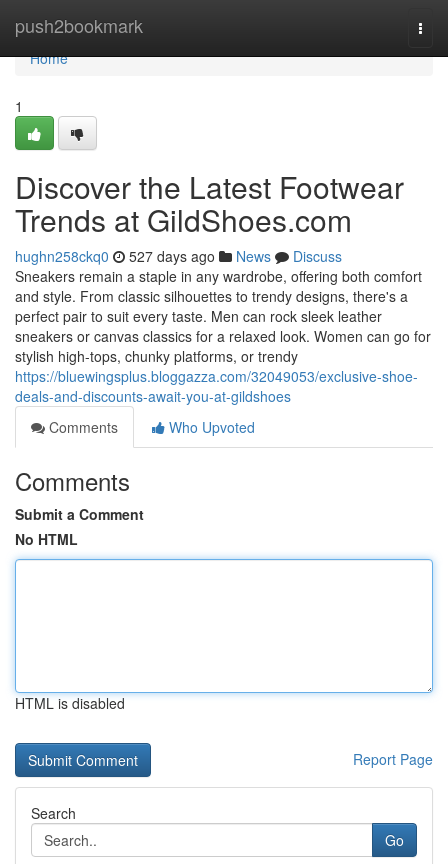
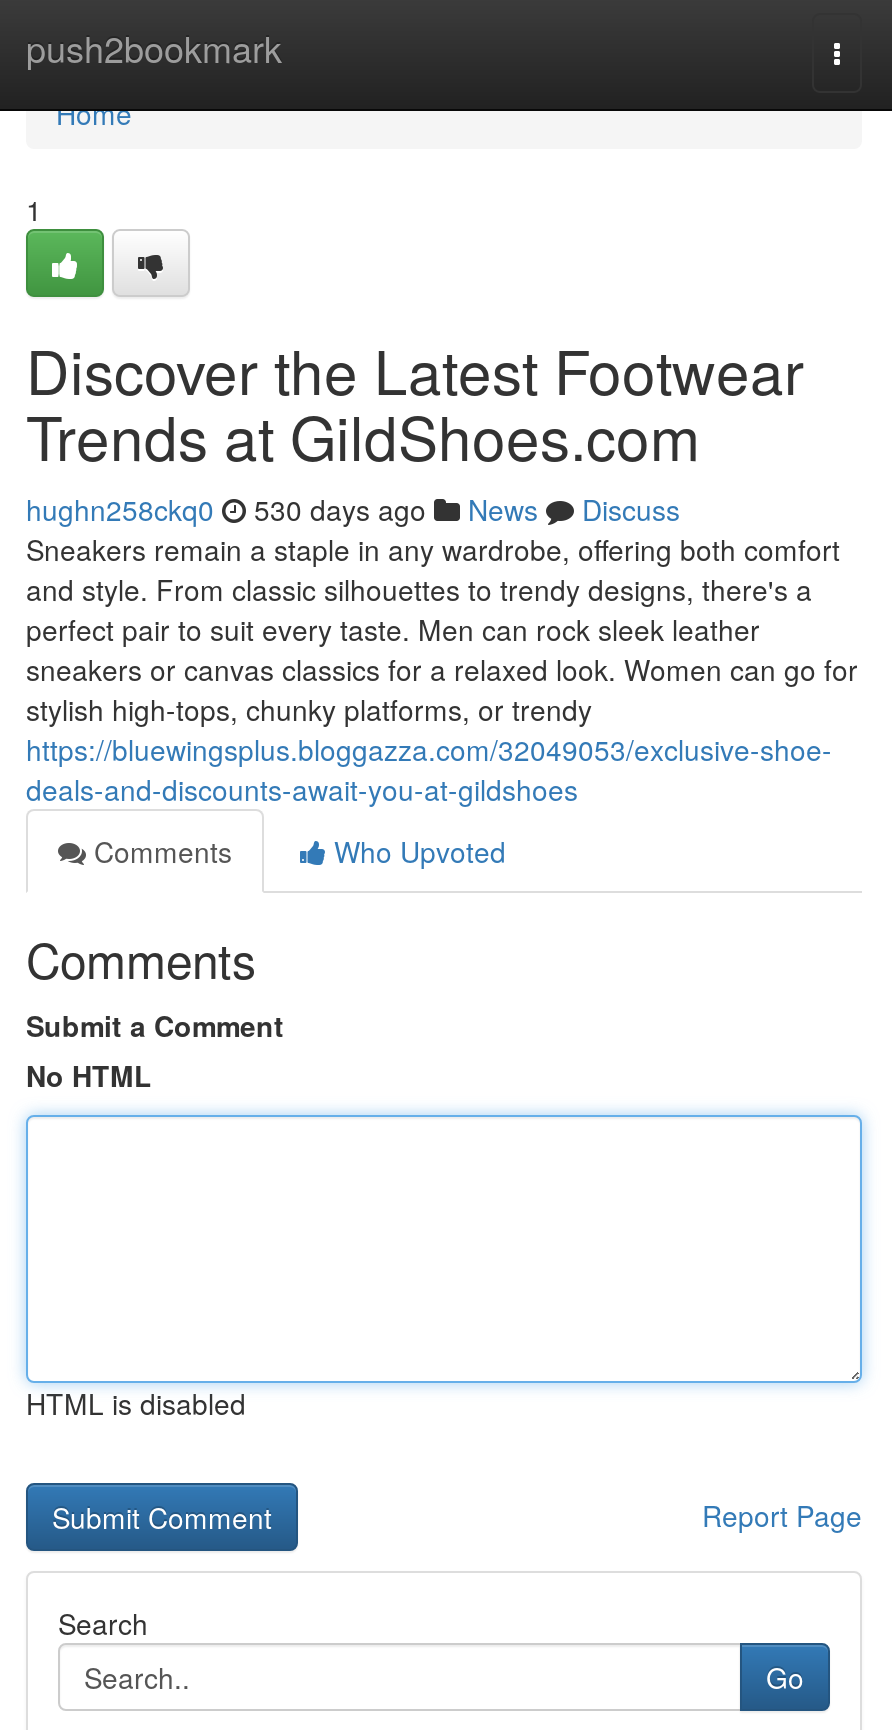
- hughn258ckq0 527 days ago News Discuss
+ hughn258ckq0 530 days ago News Discuss
